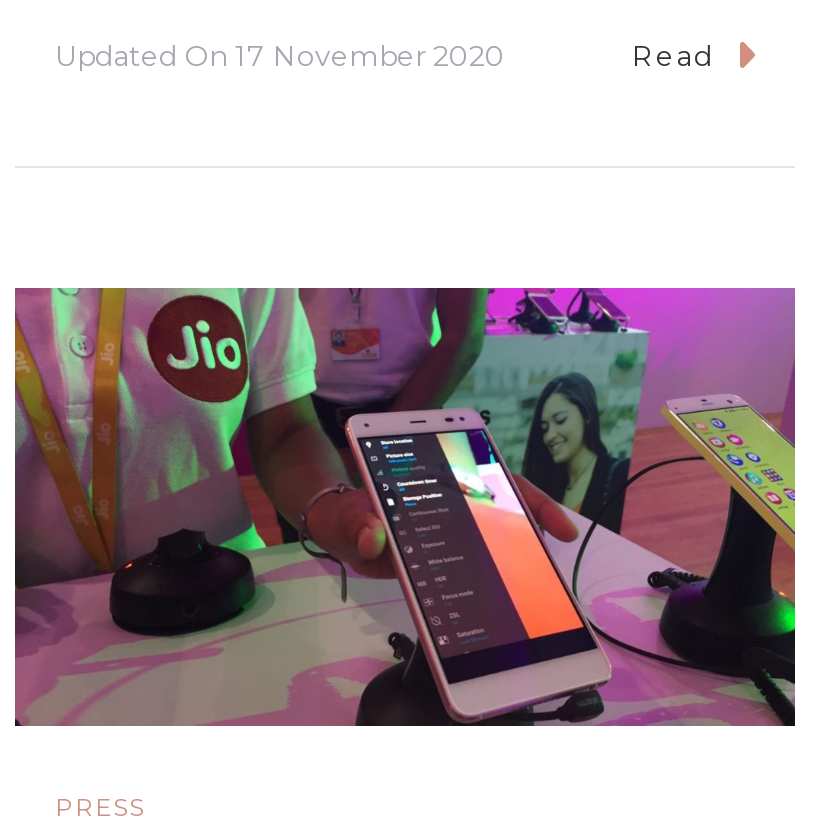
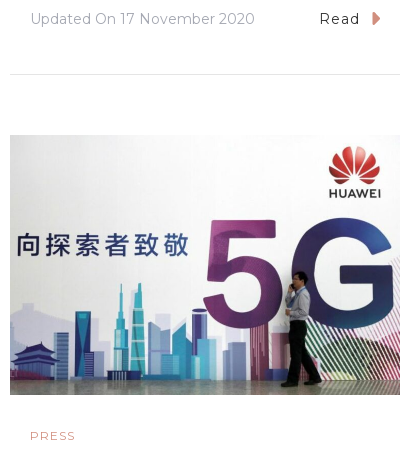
- [image]
+ [image]
